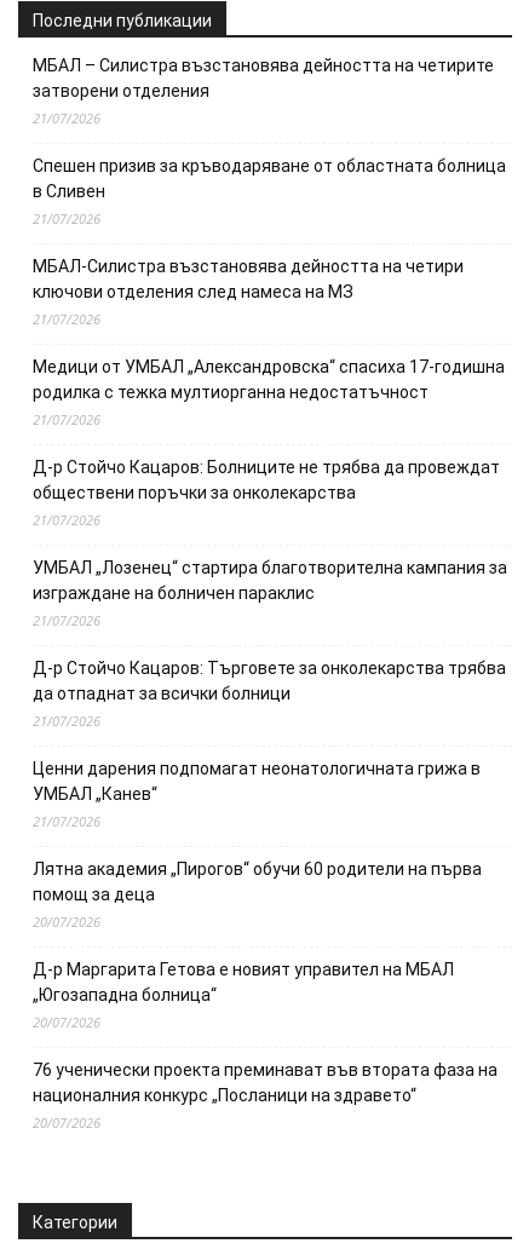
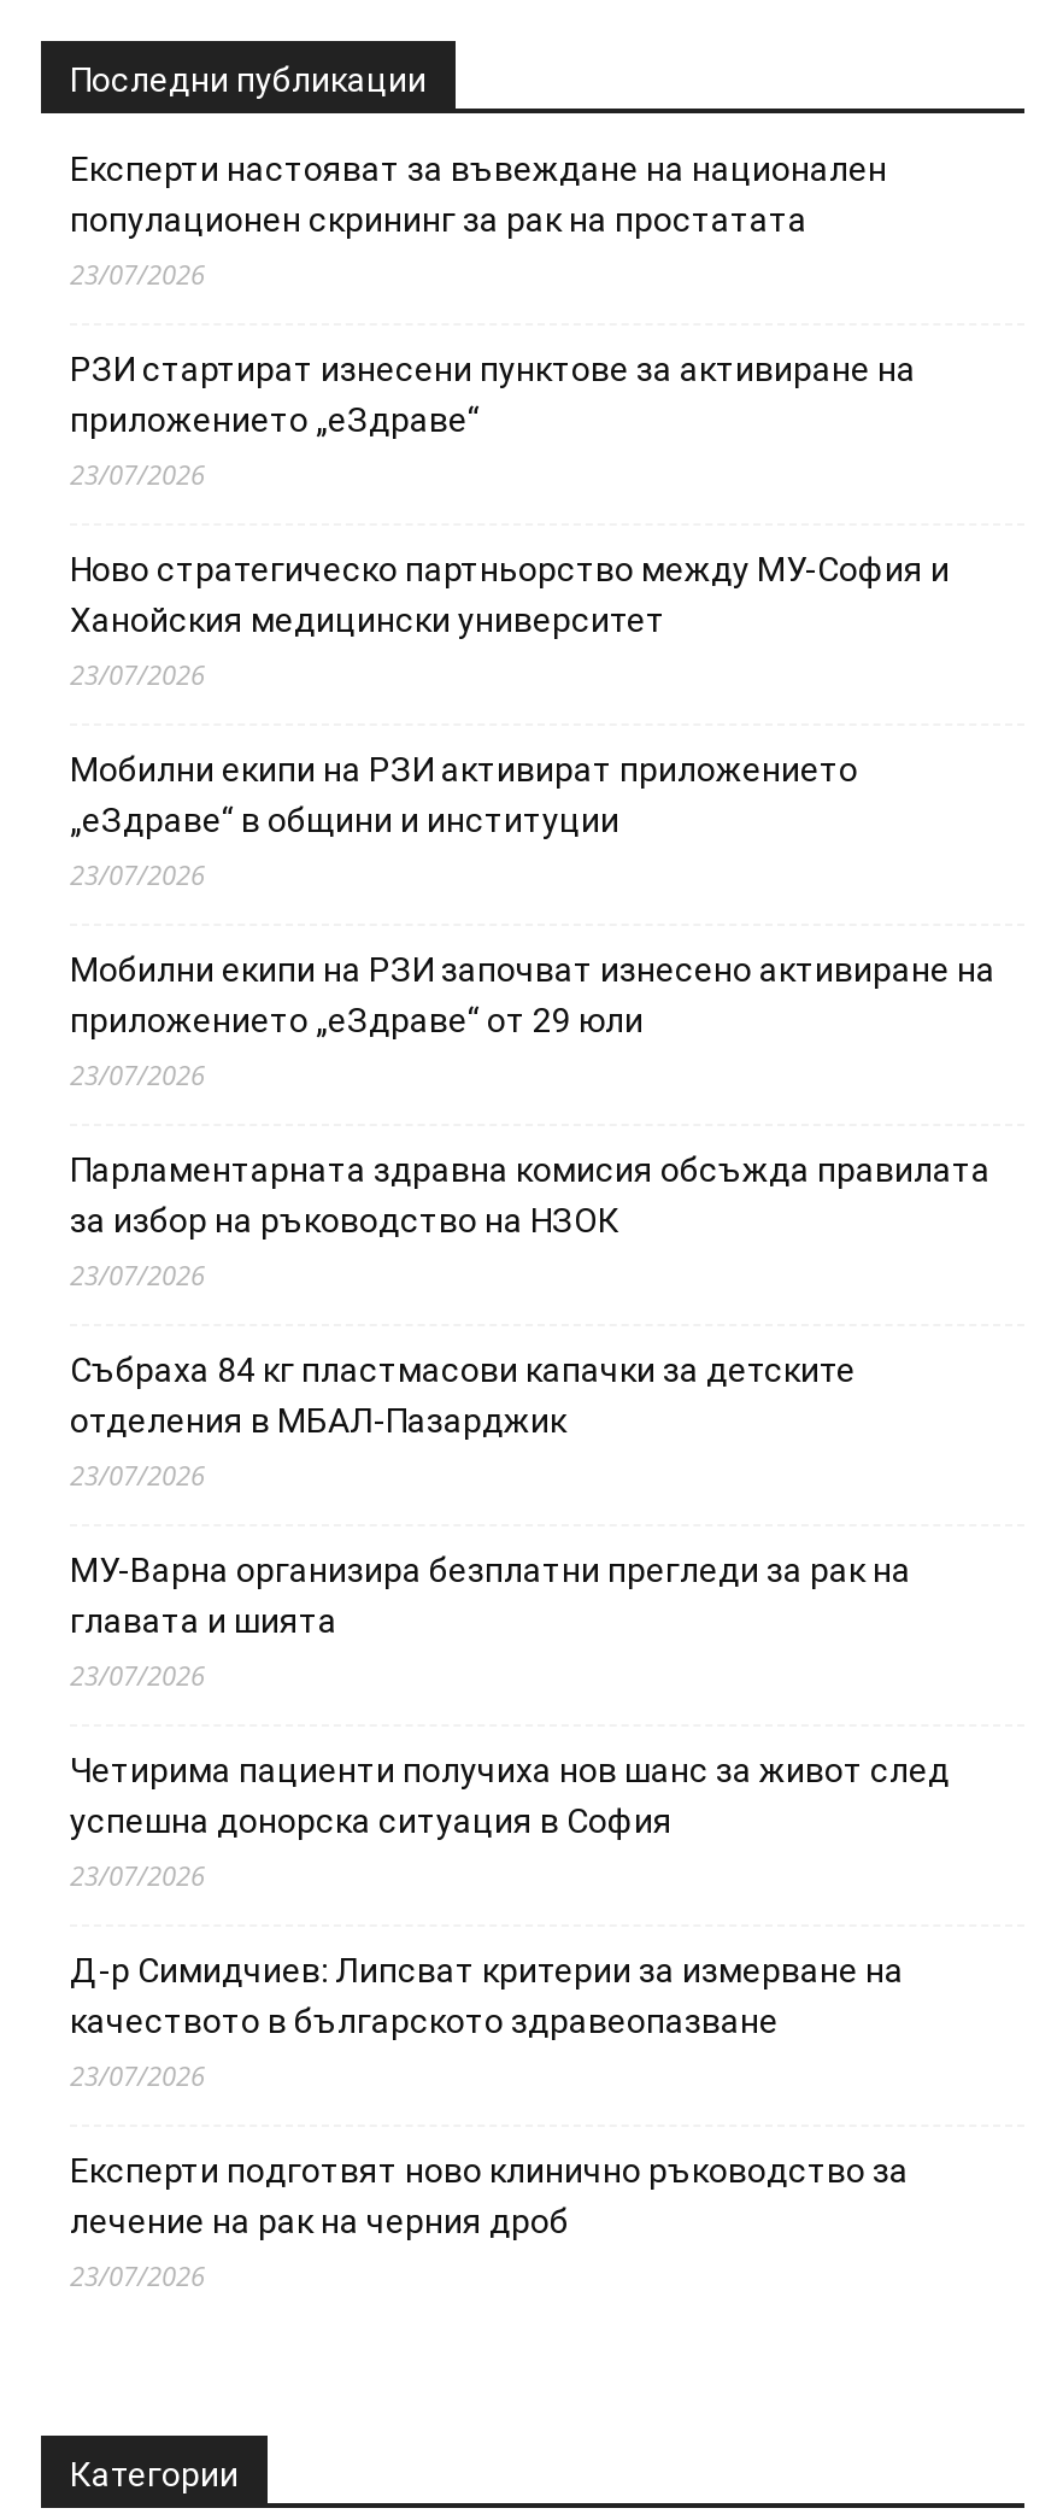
- МБАЛ – Силистра възстановява дейността на четирите
- затворени отделения
- 21/07/2026
+ Експерти настояват за въвеждане на национален
+ популационен скрининг за рак на простатата
+ 23/07/2026

- Спешен призив за кръводаряване от областната болница
- в Сливен
- 21/07/2026
+ РЗИ стартират изнесени пунктове за активиране на
+ приложението „еЗдраве“
+ 23/07/2026

- МБАЛ-Силистра възстановява дейността на четири
- ключови отделения след намеса на МЗ
- 21/07/2026
+ Ново стратегическо партньорство между МУ-София и
+ Ханойския медицински университет
+ 23/07/2026

- Медици от УМБАЛ „Александровска“ спасиха 17-годишна
- родилка с тежка мултиорганна недостатъчност
- 21/07/2026
+ Мобилни екипи на РЗИ активират приложението
+ „еЗдраве“ в общини и институции
+ 23/07/2026

- Д-р Стойчо Кацаров: Болниците не трябва да провеждат
- обществени поръчки за онколекарства
- 21/07/2026
+ Мобилни екипи на РЗИ започват изнесено активиране на
+ приложението „еЗдраве“ от 29 юли
+ 23/07/2026

- УМБАЛ „Лозенец“ стартира благотворителна кампания за
- изграждане на болничен параклис
- 21/07/2026
+ Парламентарната здравна комисия обсъжда правилата
+ за избор на ръководство на НЗОК
+ 23/07/2026

- Д-р Стойчо Кацаров: Търговете за онколекарства трябва
- да отпаднат за всички болници
- 21/07/2026
+ Събраха 84 кг пластмасови капачки за детските
+ отделения в МБАЛ-Пазарджик
+ 23/07/2026

- Ценни дарения подпомагат неонатологичната грижа в
- УМБАЛ „Канев“
- 21/07/2026
+ МУ-Варна организира безплатни прегледи за рак на
+ главата и шията
+ 23/07/2026

- Лятна академия „Пирогов“ обучи 60 родители на първа
- помощ за деца
- 20/07/2026
+ Четирима пациенти получиха нов шанс за живот след
+ успешна донорска ситуация в София
+ 23/07/2026

- Д-р Маргарита Гетова е новият управител на МБАЛ
- „Югозападна болница“
- 20/07/2026
+ Д-р Симидчиев: Липсват критерии за измерване на
+ качеството в българското здравеопазване
+ 23/07/2026

- 76 ученически проекта преминават във втората фаза на
- националния конкурс „Посланици на здравето“
- 20/07/2026
+ Експерти подготвят ново клинично ръководство за
+ лечение на рак на черния дроб
+ 23/07/2026
